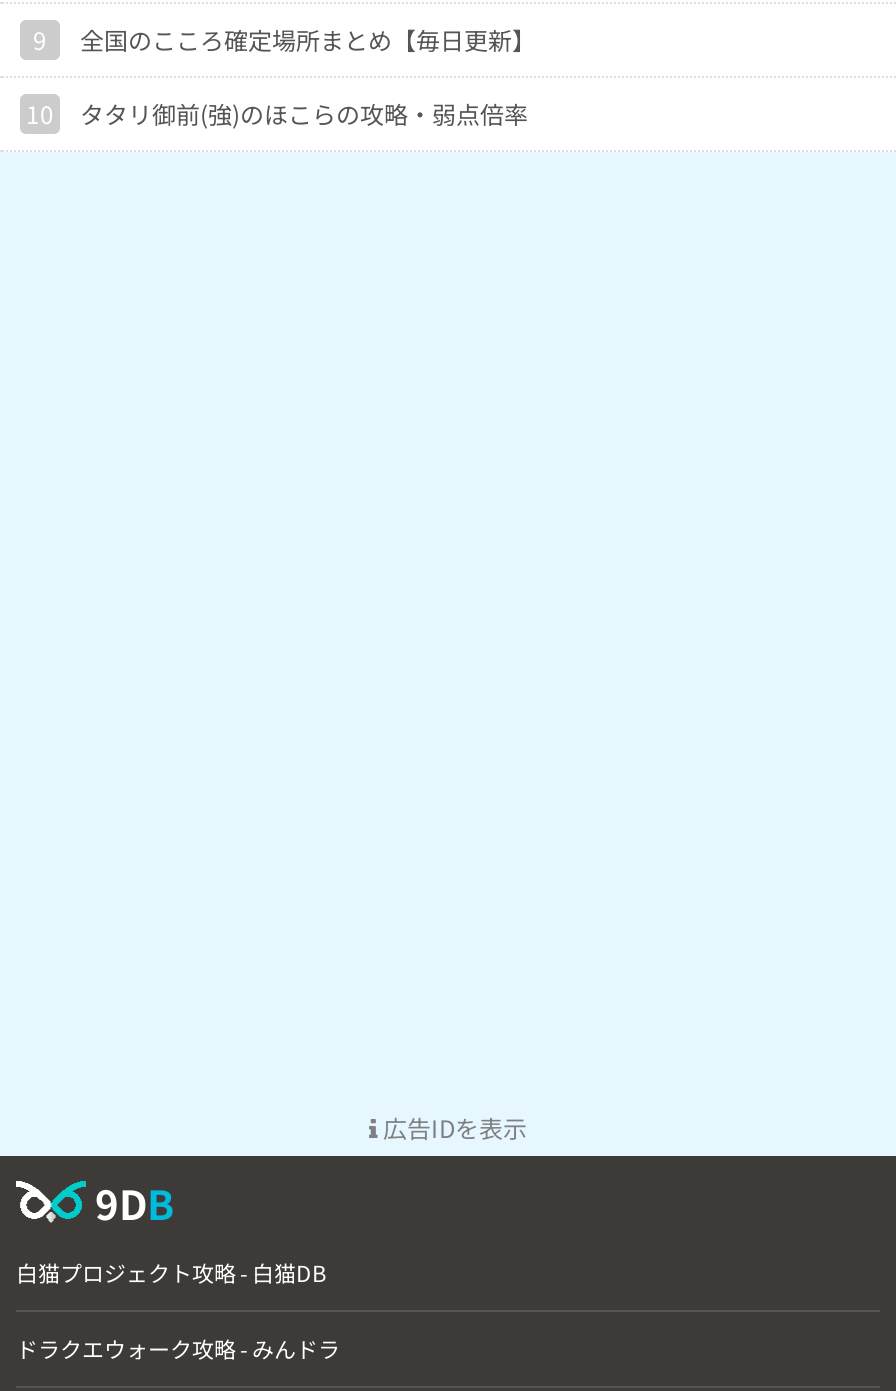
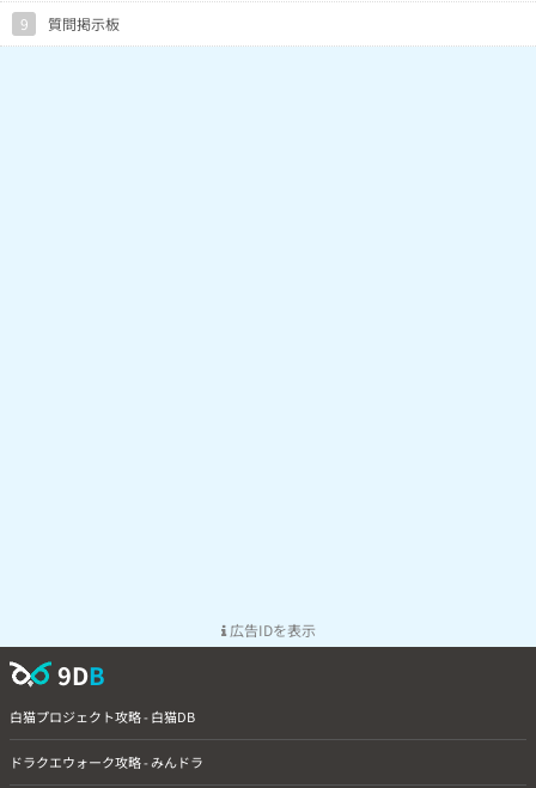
- 全国のこころ確定場所まとめ【毎日更新】
- 10
- タタリ御前(強)のほこらの攻略・弱点倍率
+ 質問掲示板
